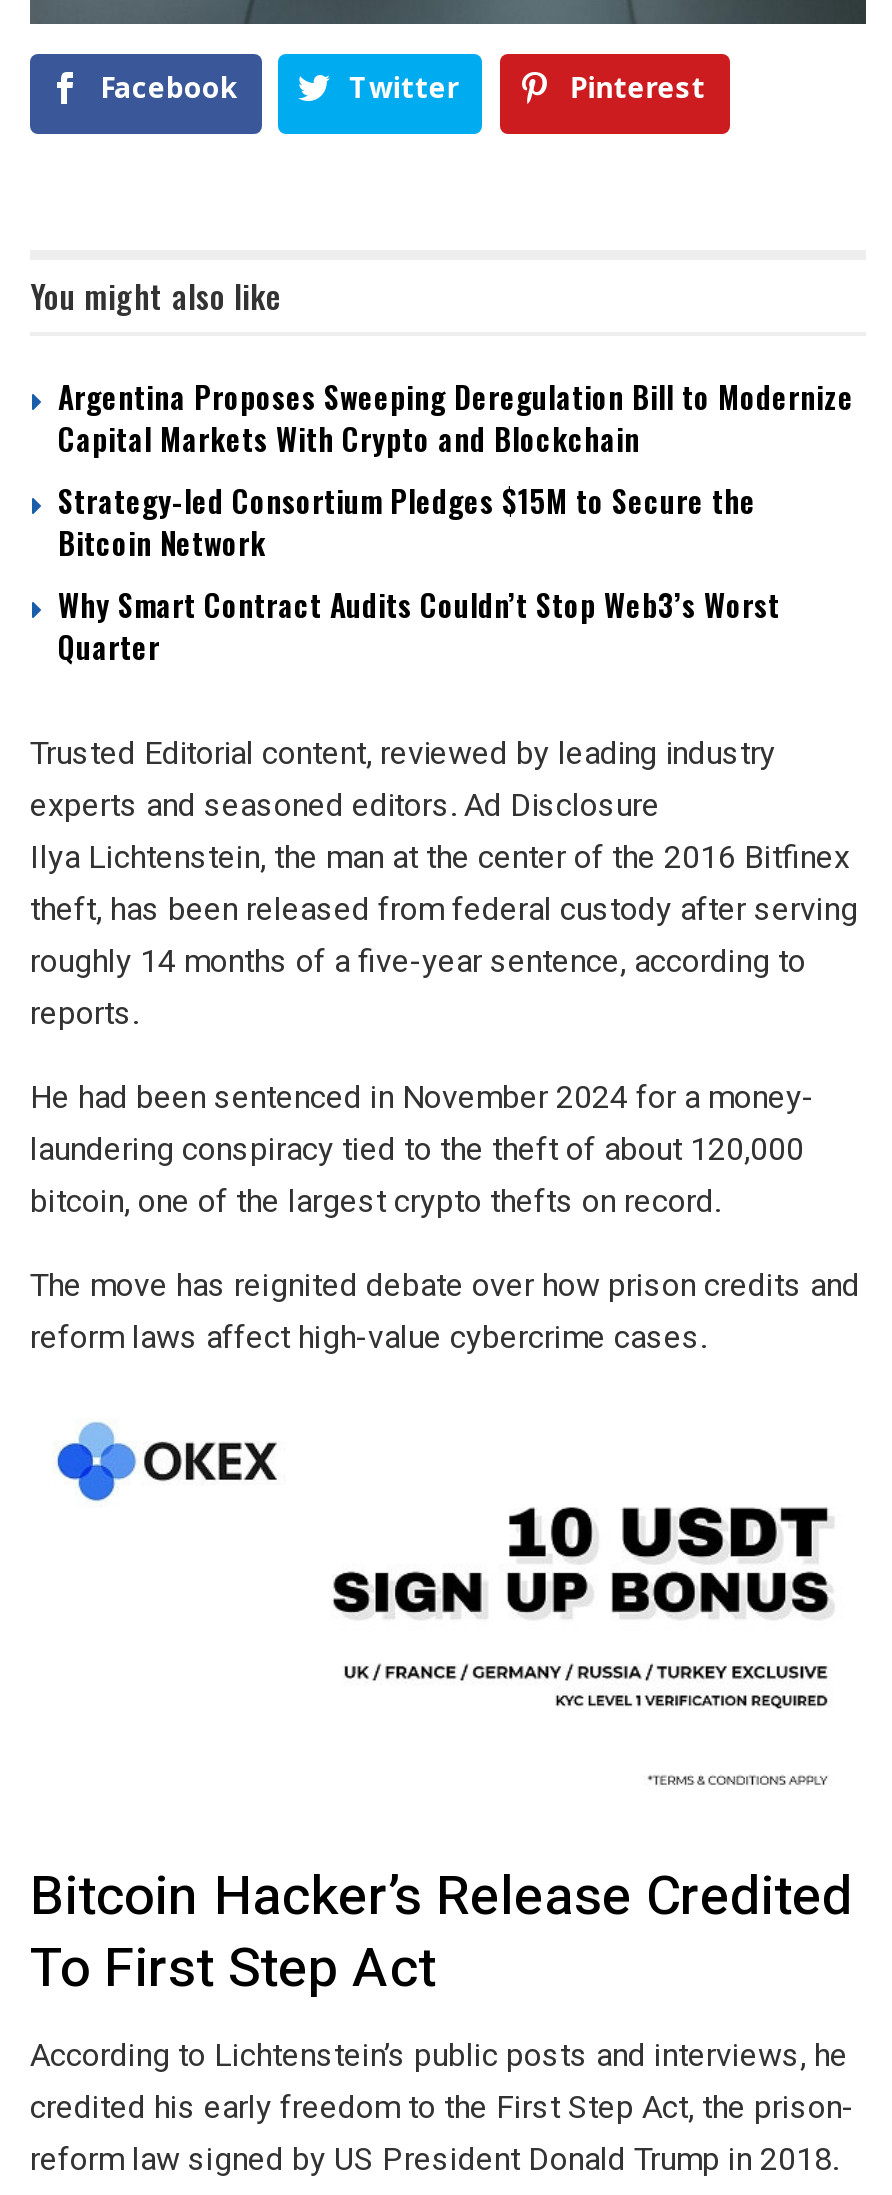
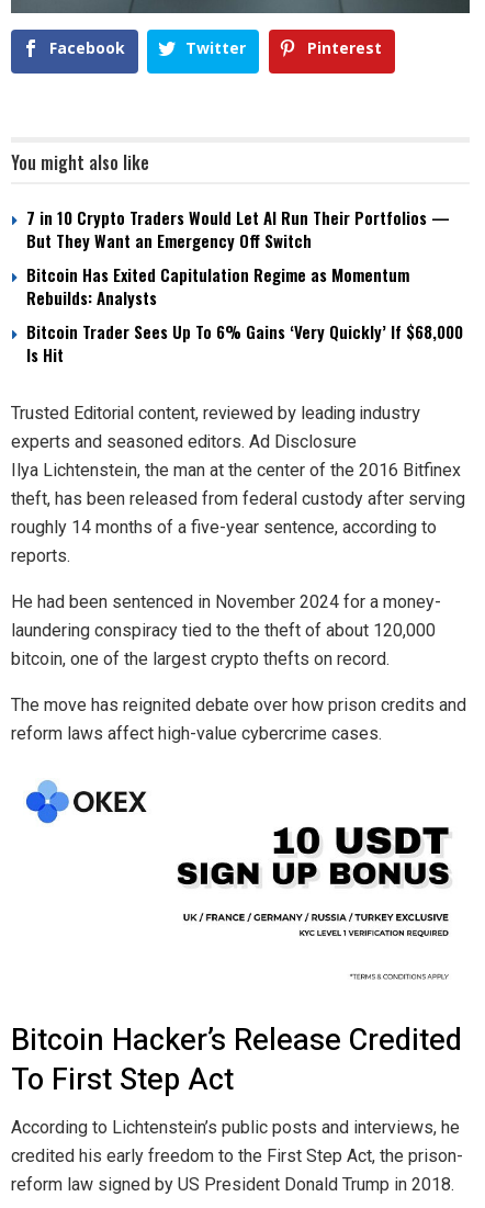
- Argentina Proposes Sweeping Deregulation Bill to Modernize
- Capital Markets With Crypto and Blockchain
- Strategy-led Consortium Pledges $15M to Secure the
- Bitcoin Network
- Why Smart Contract Audits Couldn’t Stop Web3’s Worst
- Quarter
+ 7 in 10 Crypto Traders Would Let AI Run Their Portfolios —
+ But They Want an Emergency Off Switch
+ Bitcoin Has Exited Capitulation Regime as Momentum
+ Rebuilds: Analysts
+ Bitcoin Trader Sees Up To 6% Gains ‘Very Quickly’ If $68,000
+ Is Hit
